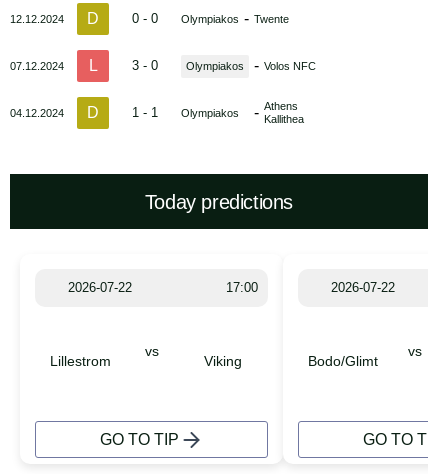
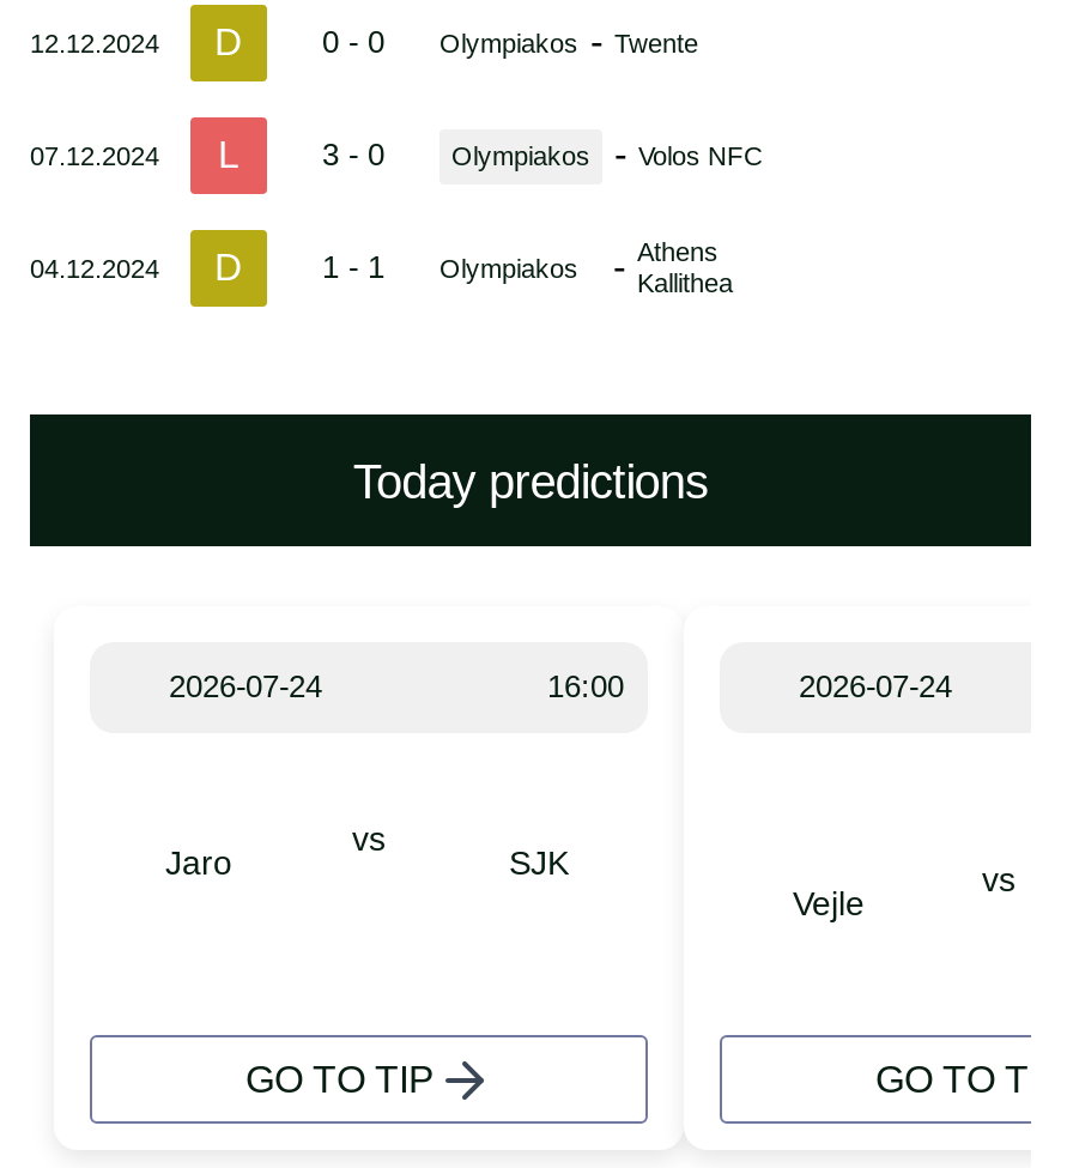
- 2026-07-22
- 17:00
+ 2026-07-24
+ 16:00

- 2026-07-22
+ 2026-07-24

- Lillestrom
+ Jaro

- Viking
+ SJK

- Bodo/Glimt
+ Vejle
